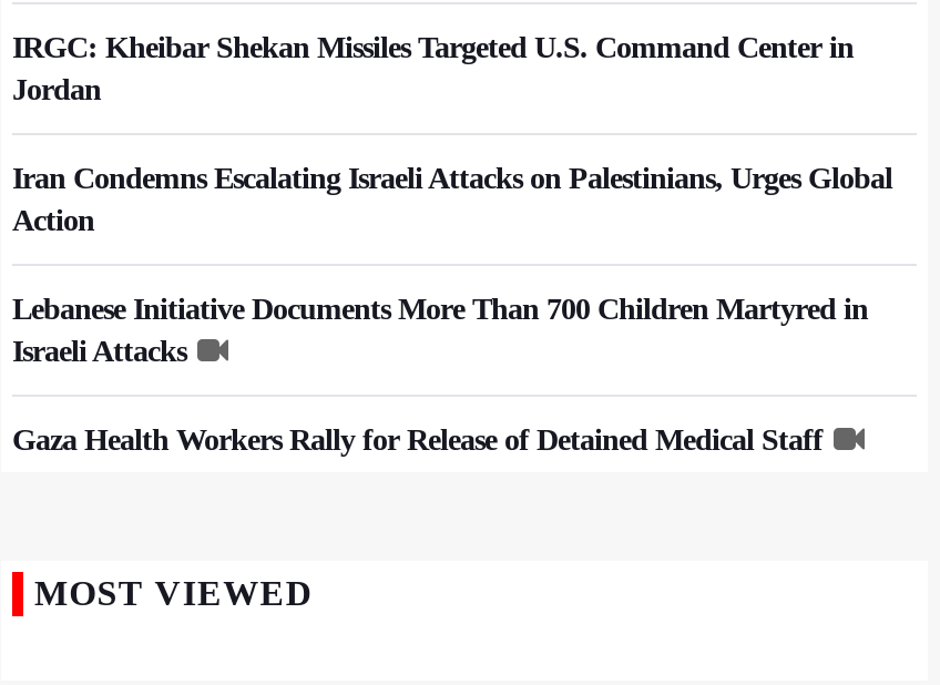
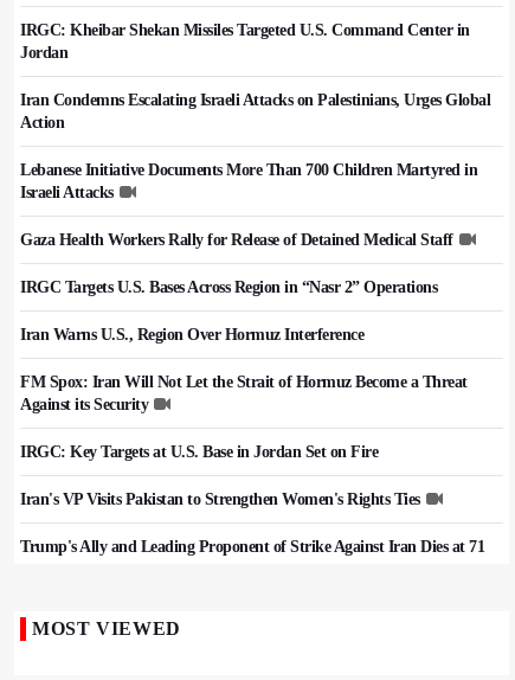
+ IRGC Targets U.S. Bases Across Region in “Nasr 2” Operations
+ Iran Warns U.S., Region Over Hormuz Interference
+ FM Spox: Iran Will Not Let the Strait of Hormuz Become a Threat
+ Against its Security
+ IRGC: Key Targets at U.S. Base in Jordan Set on Fire
+ Iran's VP Visits Pakistan to Strengthen Women's Rights Ties
+ Trump's Ally and Leading Proponent of Strike Against Iran Dies at 71
